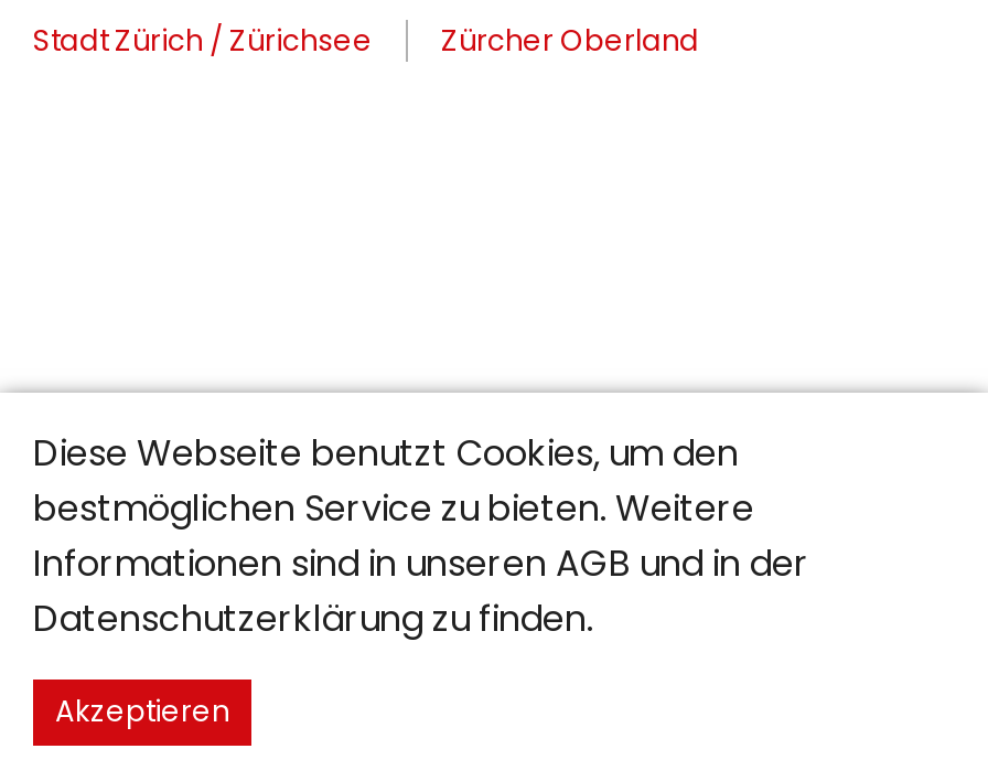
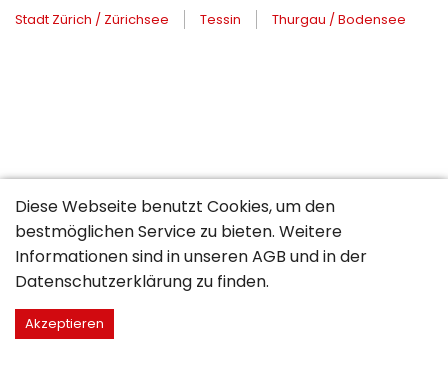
- Zürcher Oberland
+ Tessin
+ Thurgau / Bodensee
